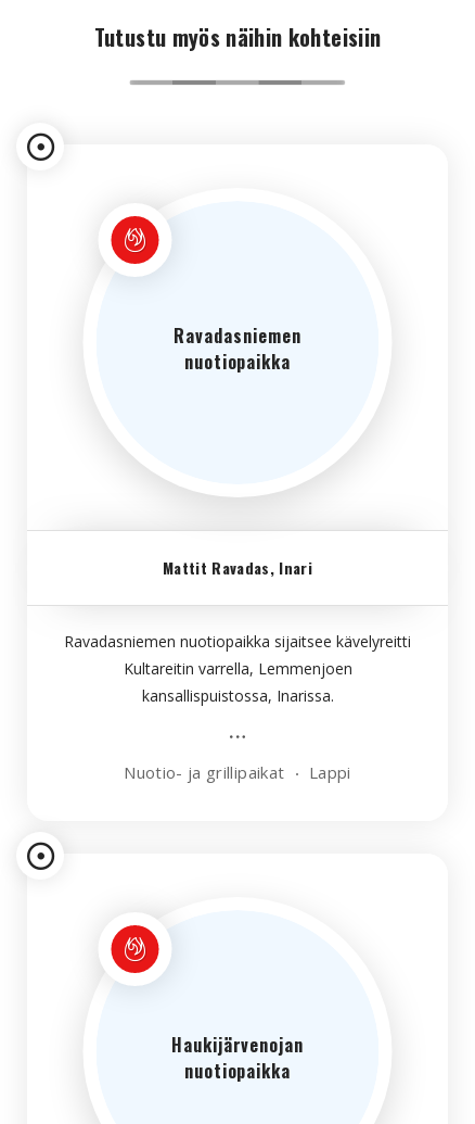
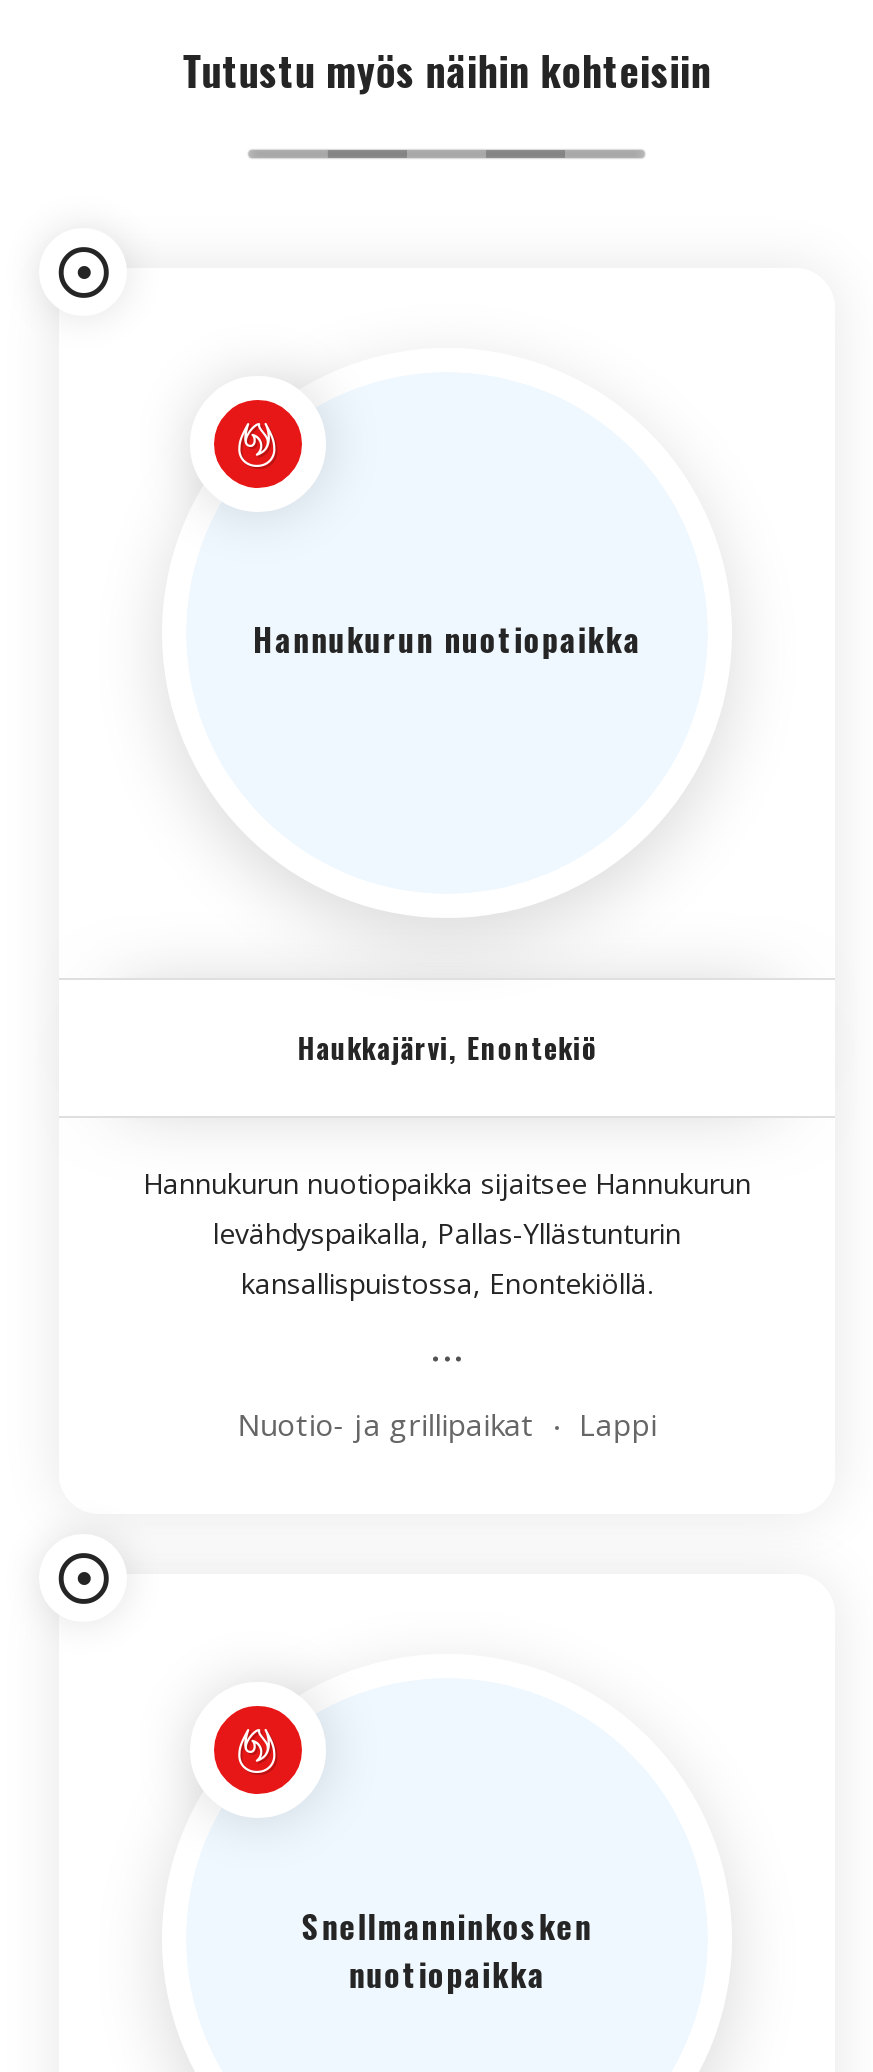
- Ravadasniemen
- nuotiopaikka
+ Hannukurun nuotiopaikka

- Mattit Ravadas, Inari
+ Haukkajärvi, Enontekiö

- Ravadasniemen nuotiopaikka sijaitsee kävelyreitti
- Kultareitin varrella, Lemmenjoen
- kansallispuistossa, Inarissa.
+ Hannukurun nuotiopaikka sijaitsee Hannukurun
+ levähdyspaikalla, Pallas-Yllästunturin
+ kansallispuistossa, Enontekiöllä.

- Haukijärvenojan
+ Snellmanninkosken
